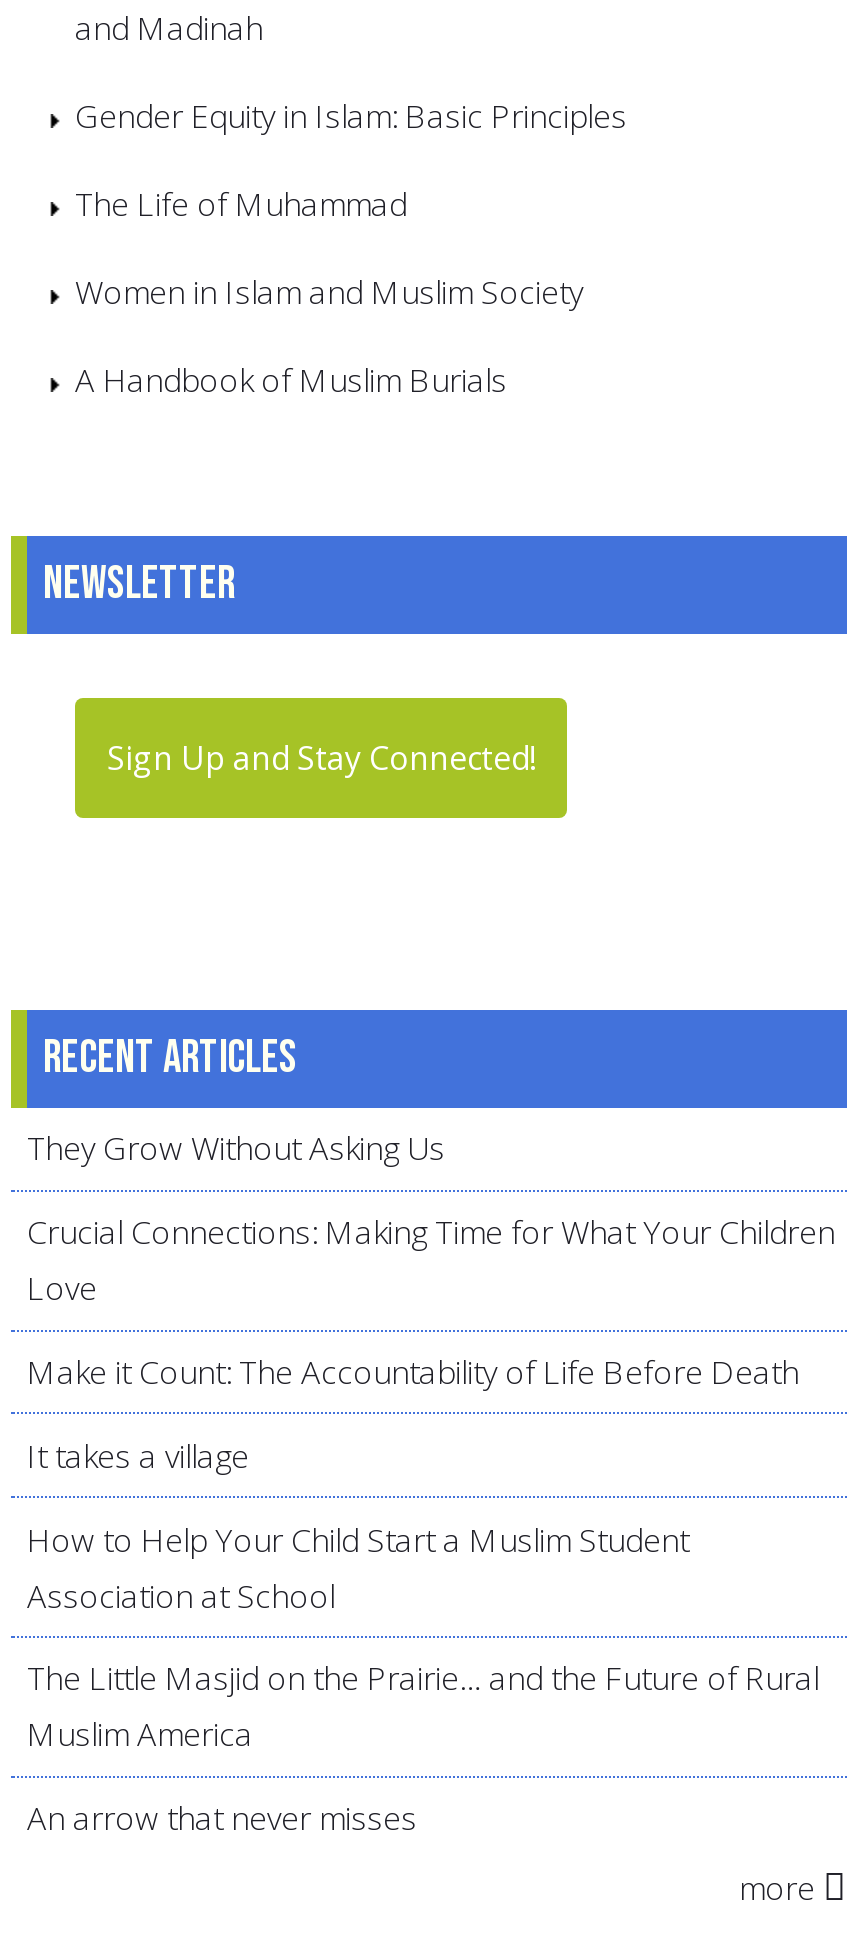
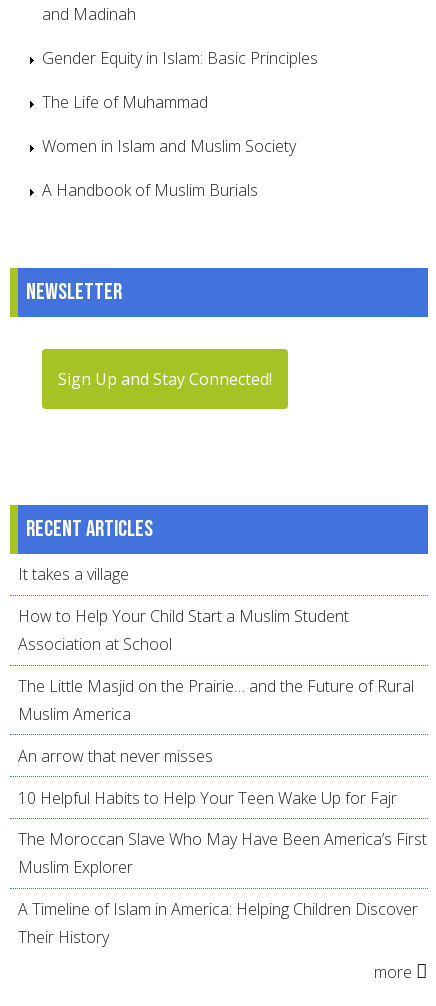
- They Grow Without Asking Us
- Crucial Connections: Making Time for What Your Children
- Love
- Make it Count: The Accountability of Life Before Death

moved up: It takes a village | How to Help Your Child Start a Muslim Student | Association at School | The Little Masjid on the Prairie… and the Future of Rural | Muslim America | An arrow that never misses

+ 10 Helpful Habits to Help Your Teen Wake Up for Fajr
+ The Moroccan Slave Who May Have Been America’s First
+ Muslim Explorer
+ A Timeline of Islam in America: Helping Children Discover
+ Their History
